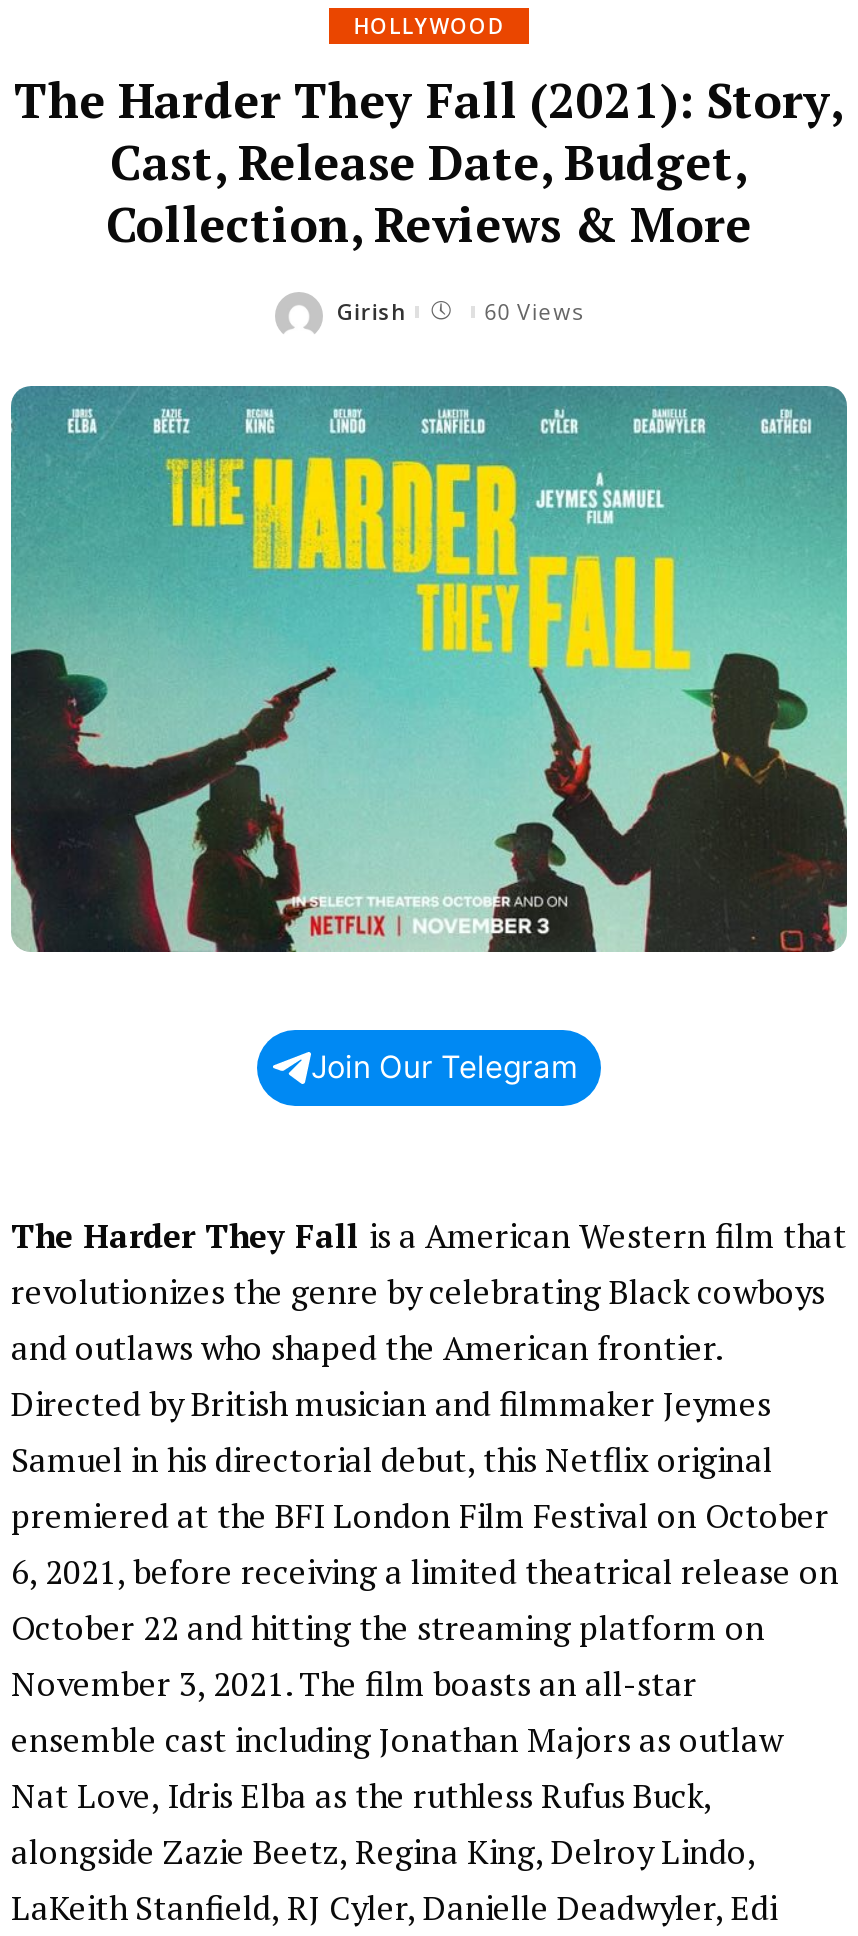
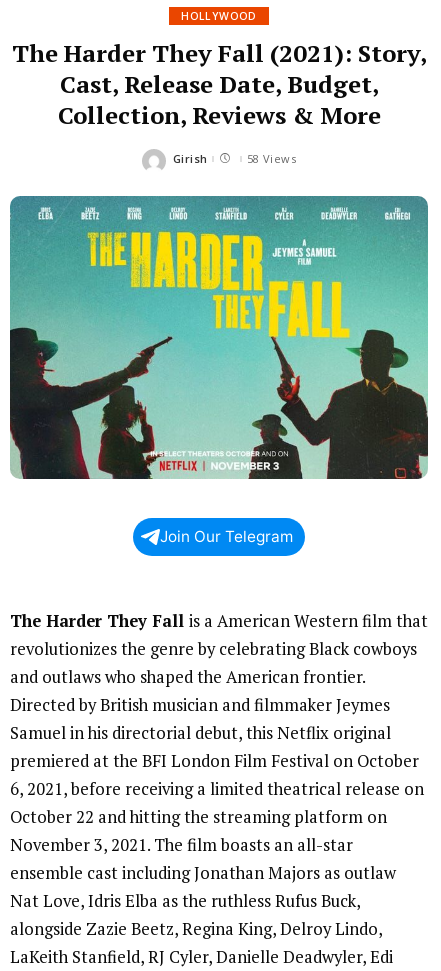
- 60 Views
+ 58 Views
